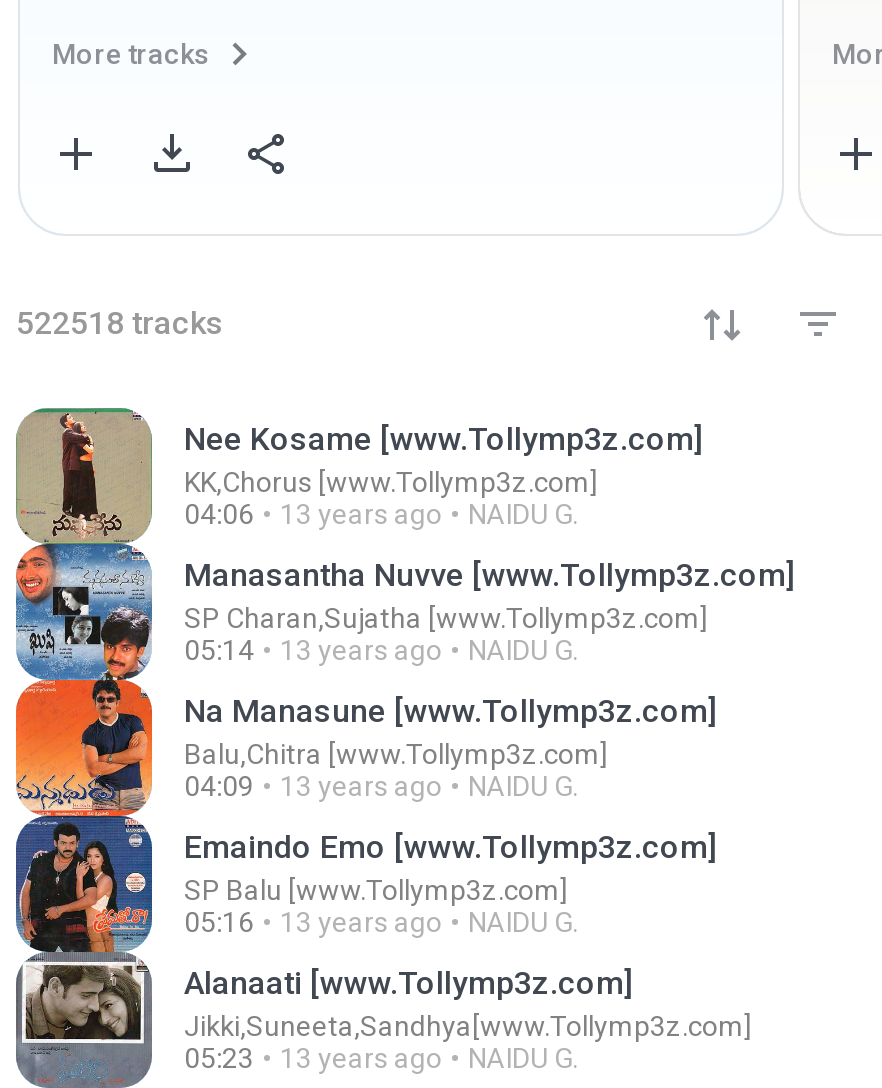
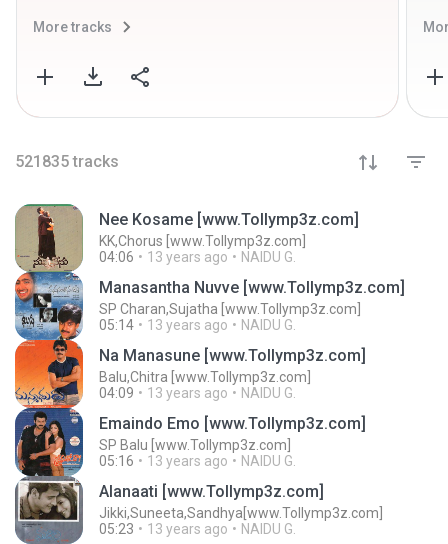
- 522518 tracks
+ 521835 tracks
